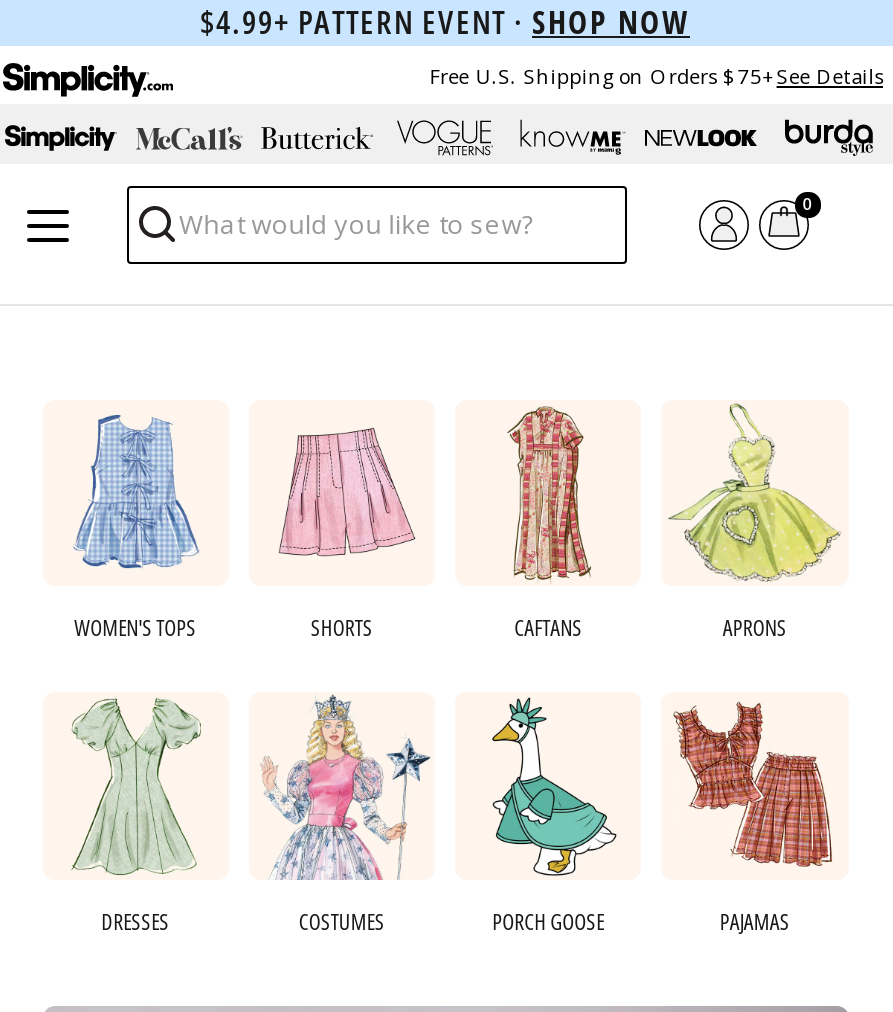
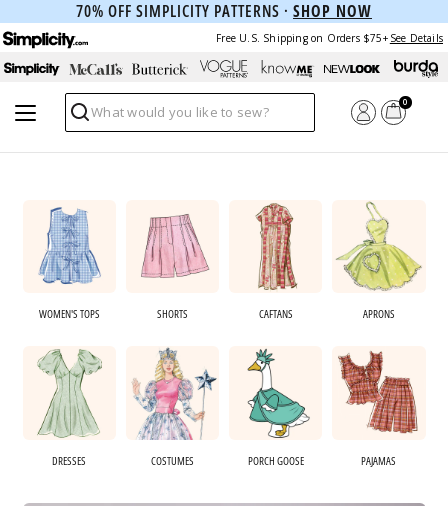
- $4.99+ PATTERN EVENT · SHOP NOW
+ 70% OFF SIMPLICITY PATTERNS · SHOP NOW
